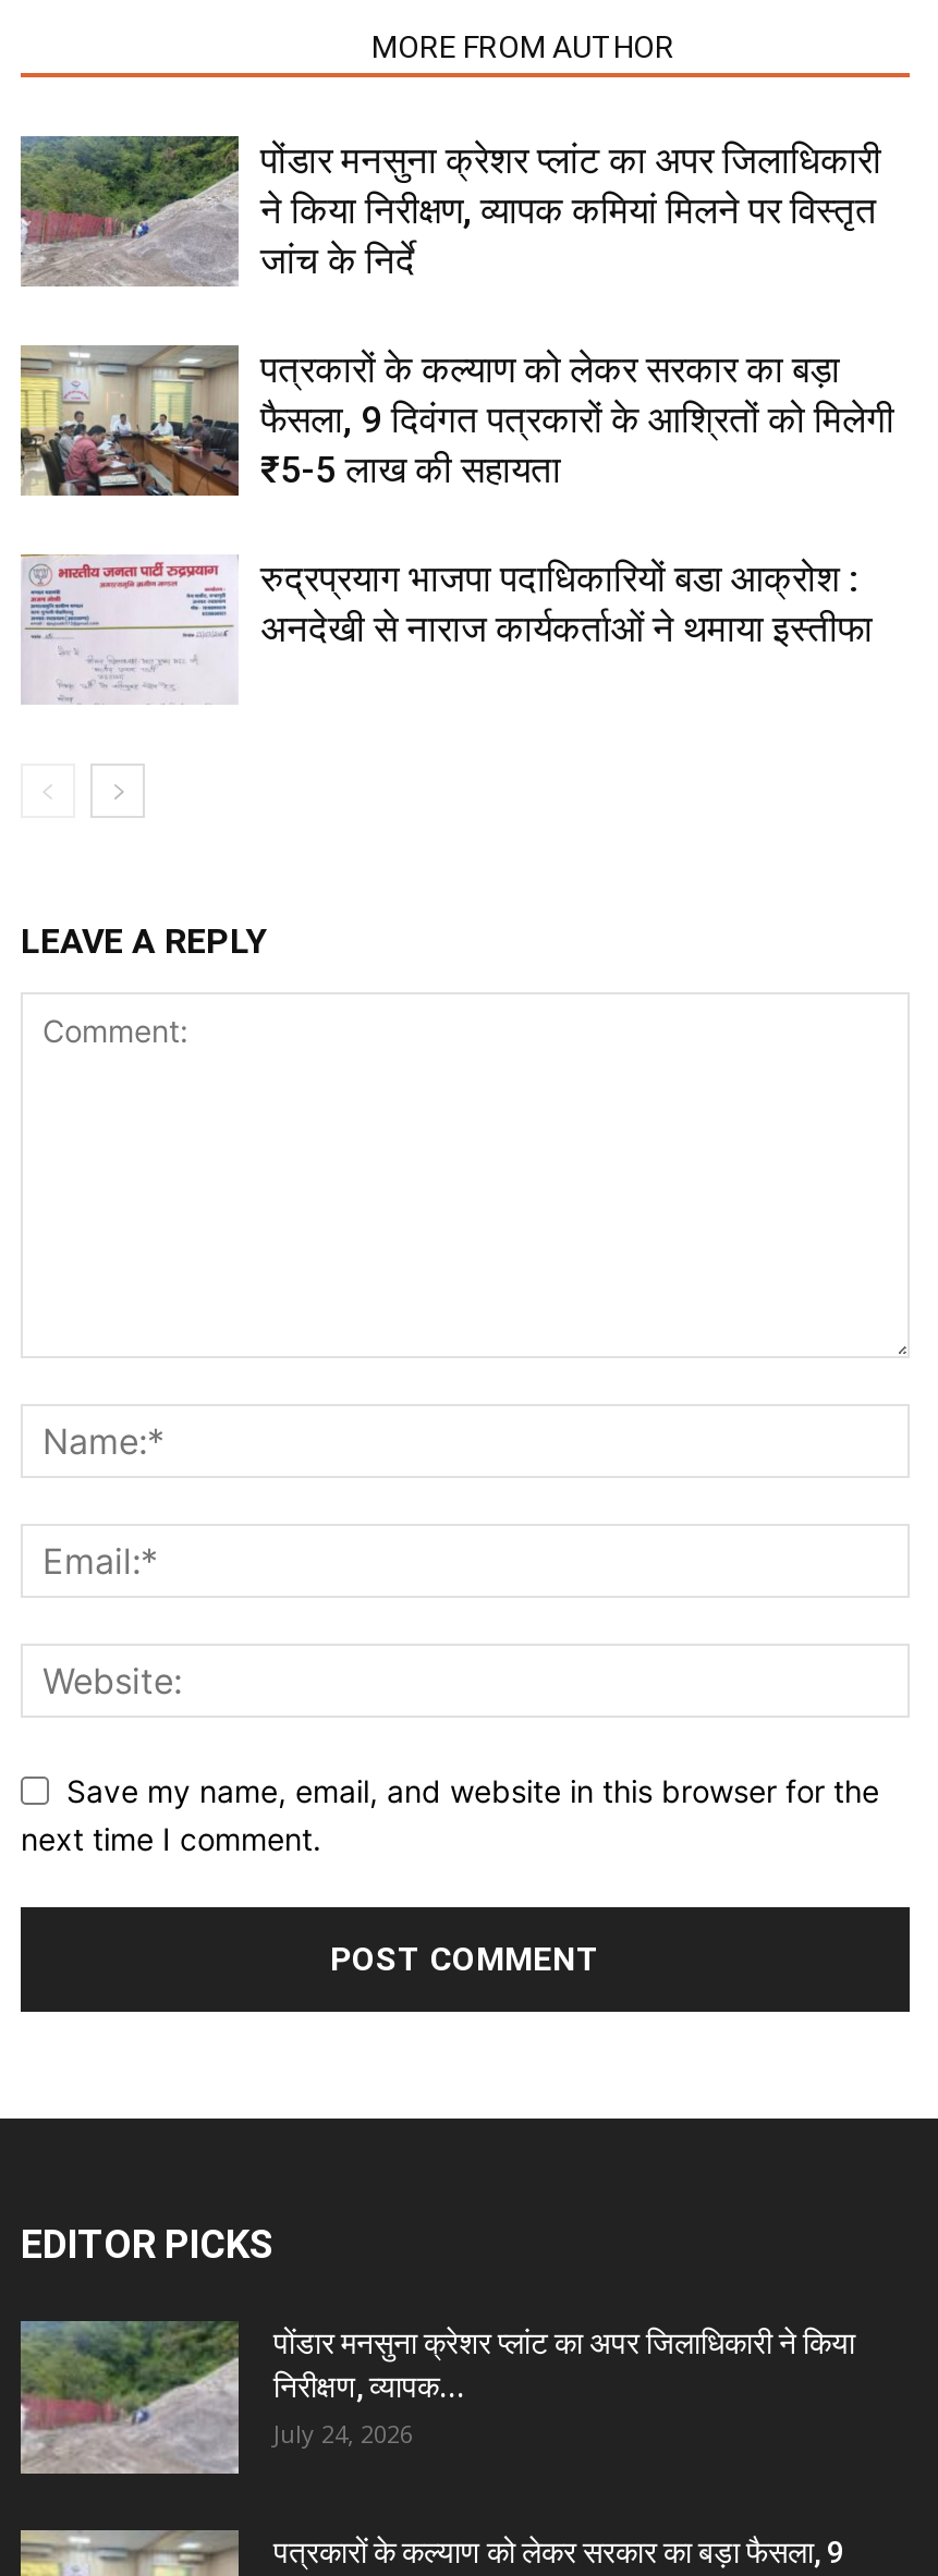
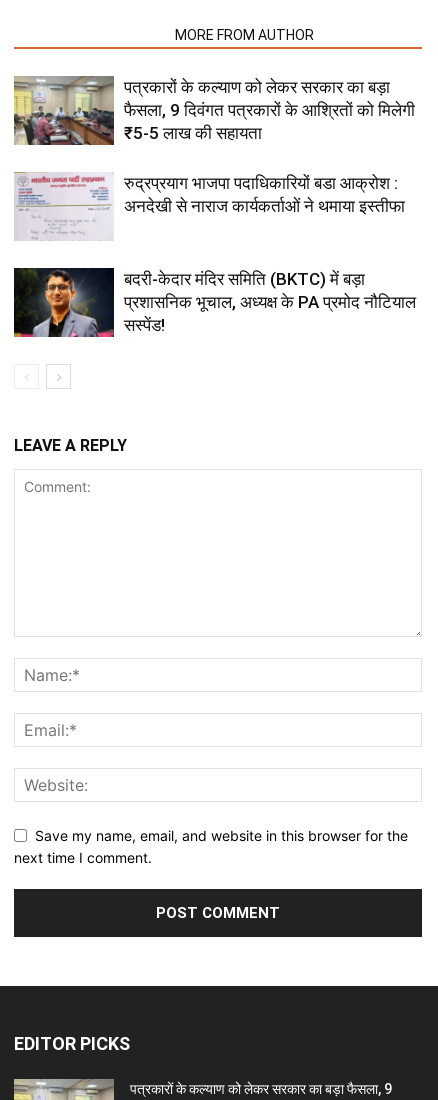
- [image]
- पोंडार मनसुना क्रेशर प्लांट का अपर जिलाधिकारी
- ने किया निरीक्षण, व्यापक कमियां मिलने पर विस्तृत
- जांच के निर्दे

+ [image]
+ बदरी-केदार मंदिर समिति (BKTC) में बड़ा
+ प्रशासनिक भूचाल, अध्यक्ष के PA प्रमोद नौटियाल
+ सस्पेंड!

- [image]
- पोंडार मनसुना क्रेशर प्लांट का अपर जिलाधिकारी ने किया
- निरीक्षण, व्यापक...
- July 24, 2026
